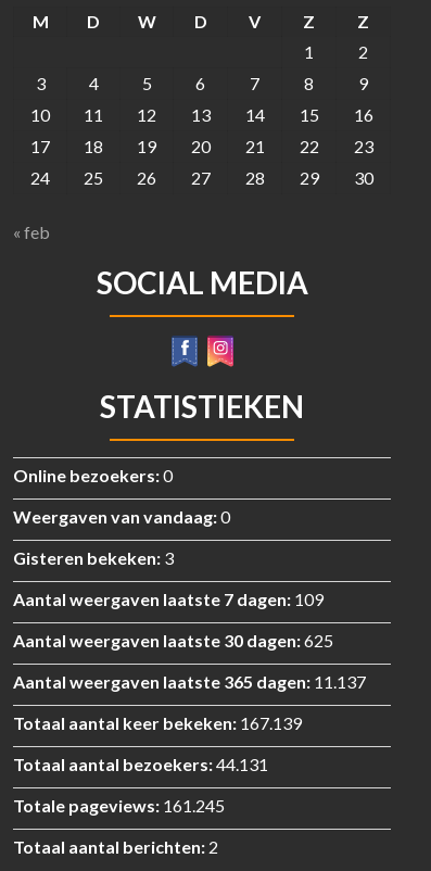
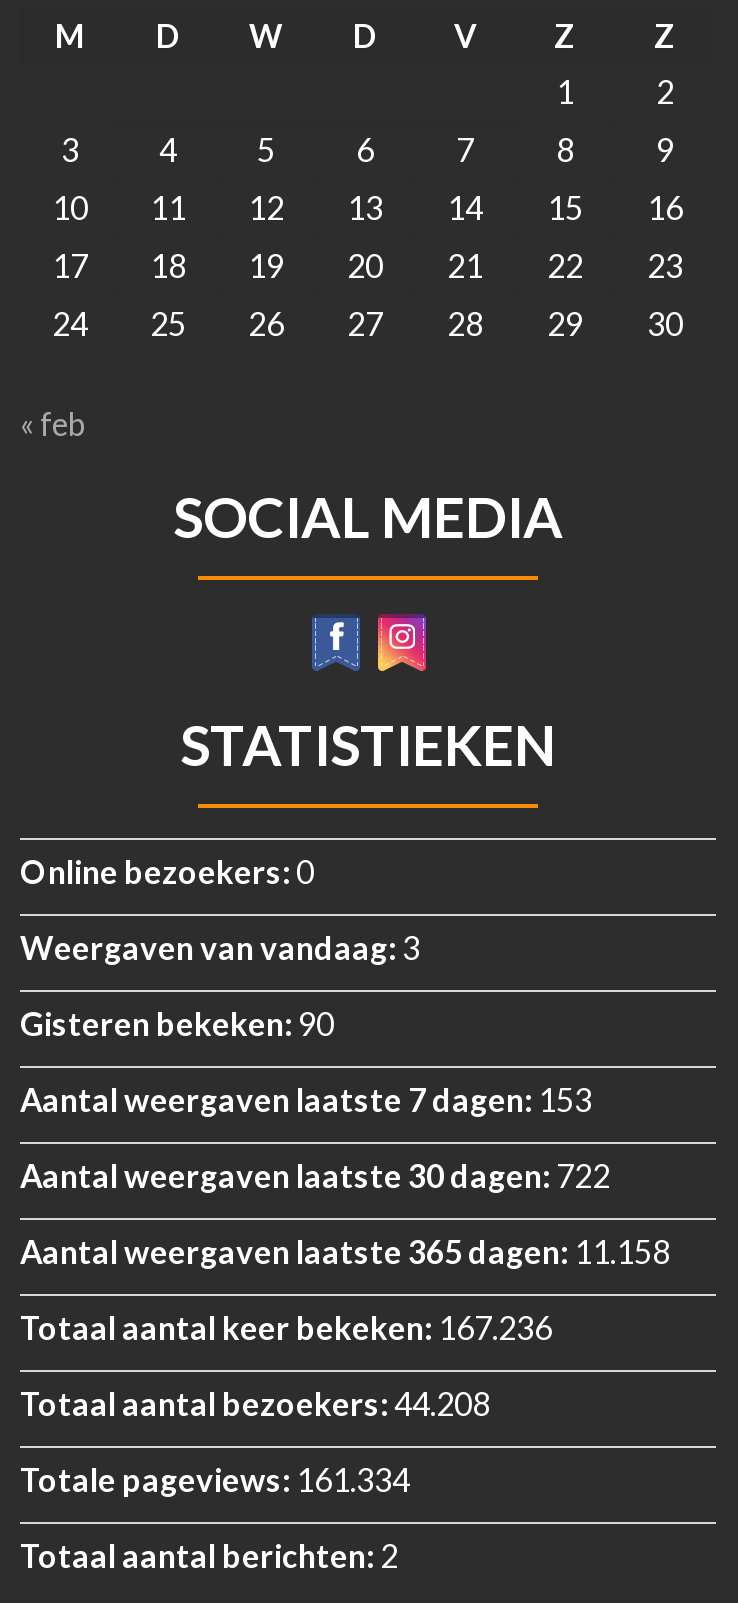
- Weergaven van vandaag: 0
+ Weergaven van vandaag: 3

- Gisteren bekeken: 3
+ Gisteren bekeken: 90

- Aantal weergaven laatste 7 dagen: 109
+ Aantal weergaven laatste 7 dagen: 153

- Aantal weergaven laatste 30 dagen: 625
+ Aantal weergaven laatste 30 dagen: 722

- Aantal weergaven laatste 365 dagen: 11.137
+ Aantal weergaven laatste 365 dagen: 11.158

- Totaal aantal keer bekeken: 167.139
+ Totaal aantal keer bekeken: 167.236

- Totaal aantal bezoekers: 44.131
+ Totaal aantal bezoekers: 44.208

- Totale pageviews: 161.245
+ Totale pageviews: 161.334
